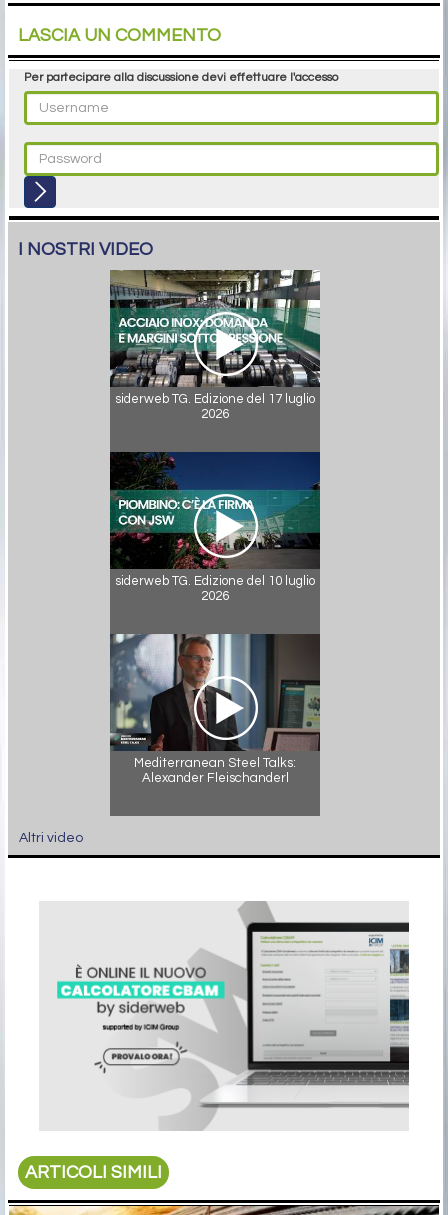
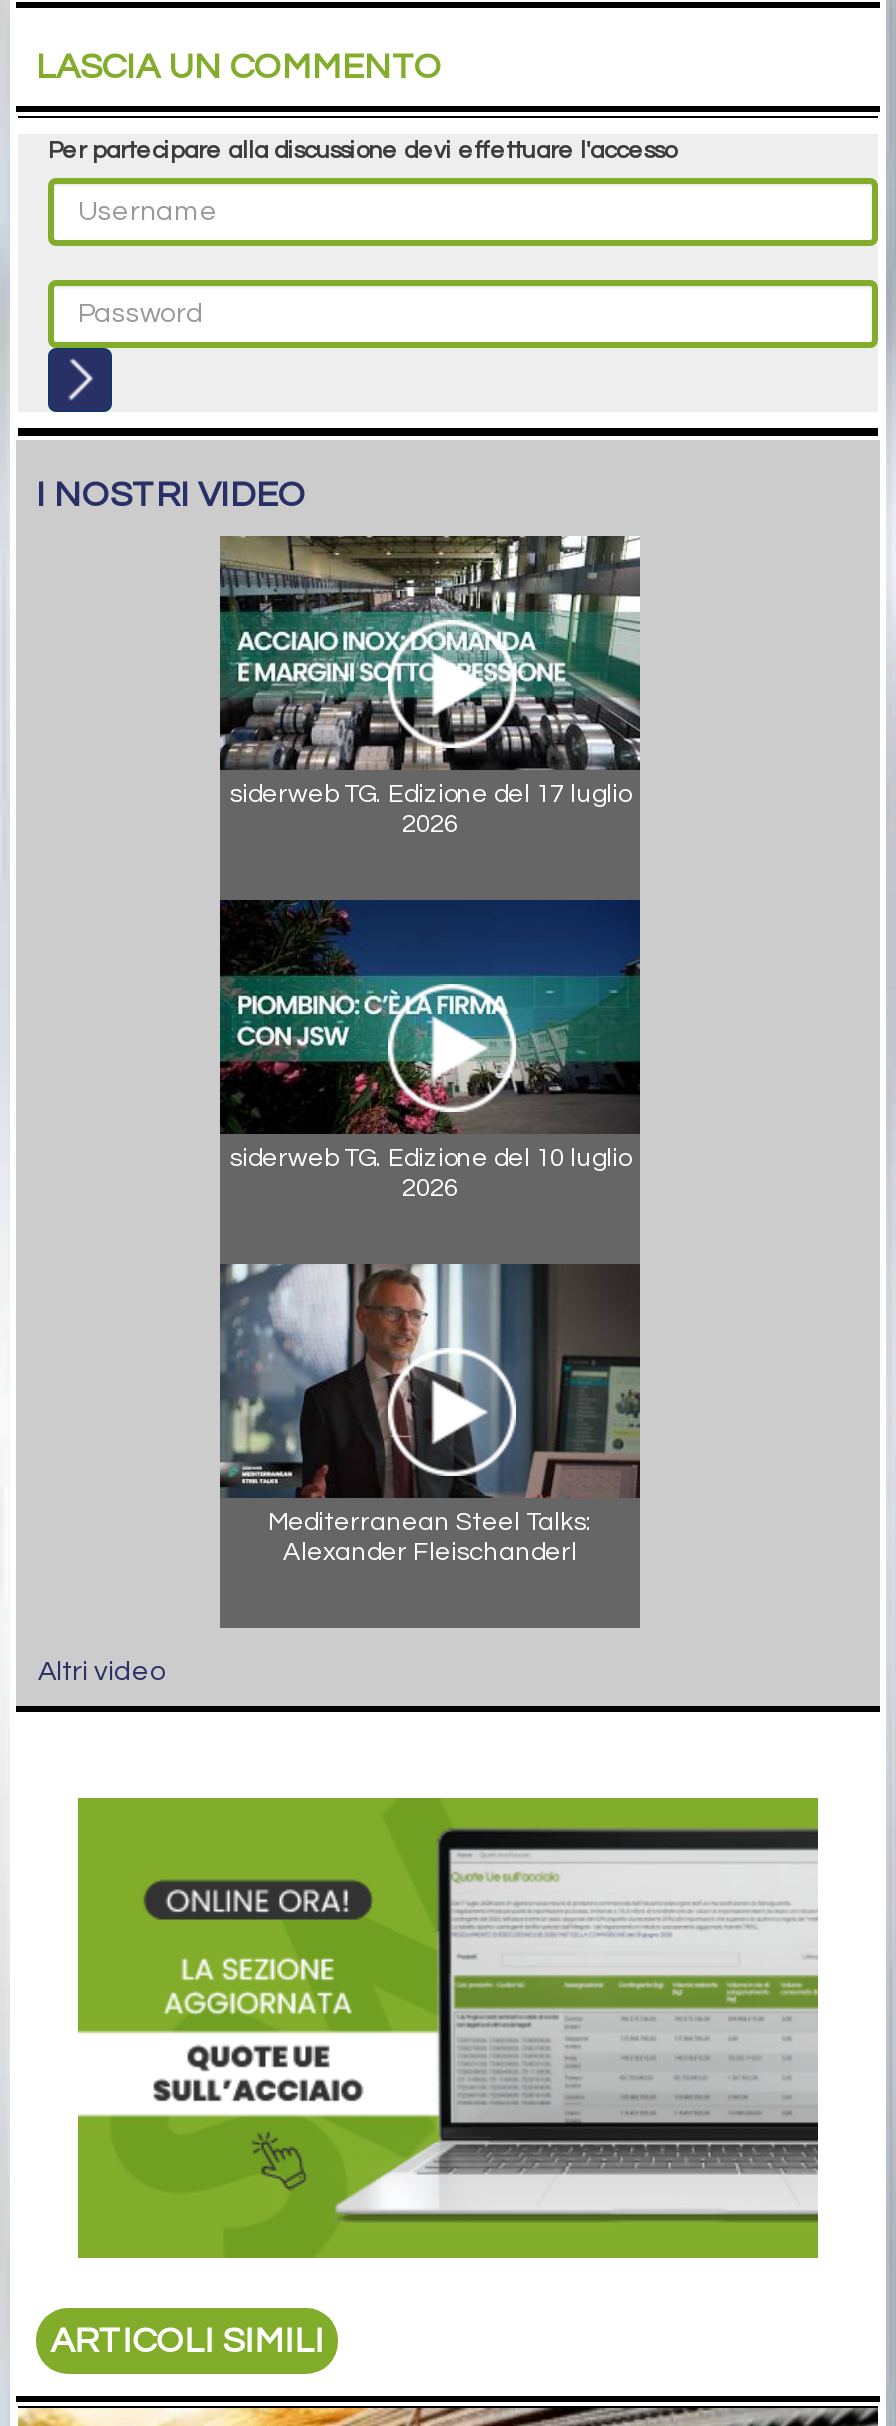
- [image]
+ [image]
